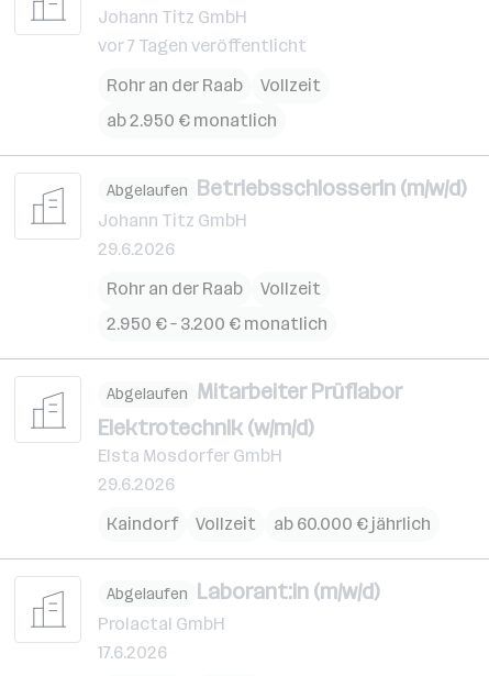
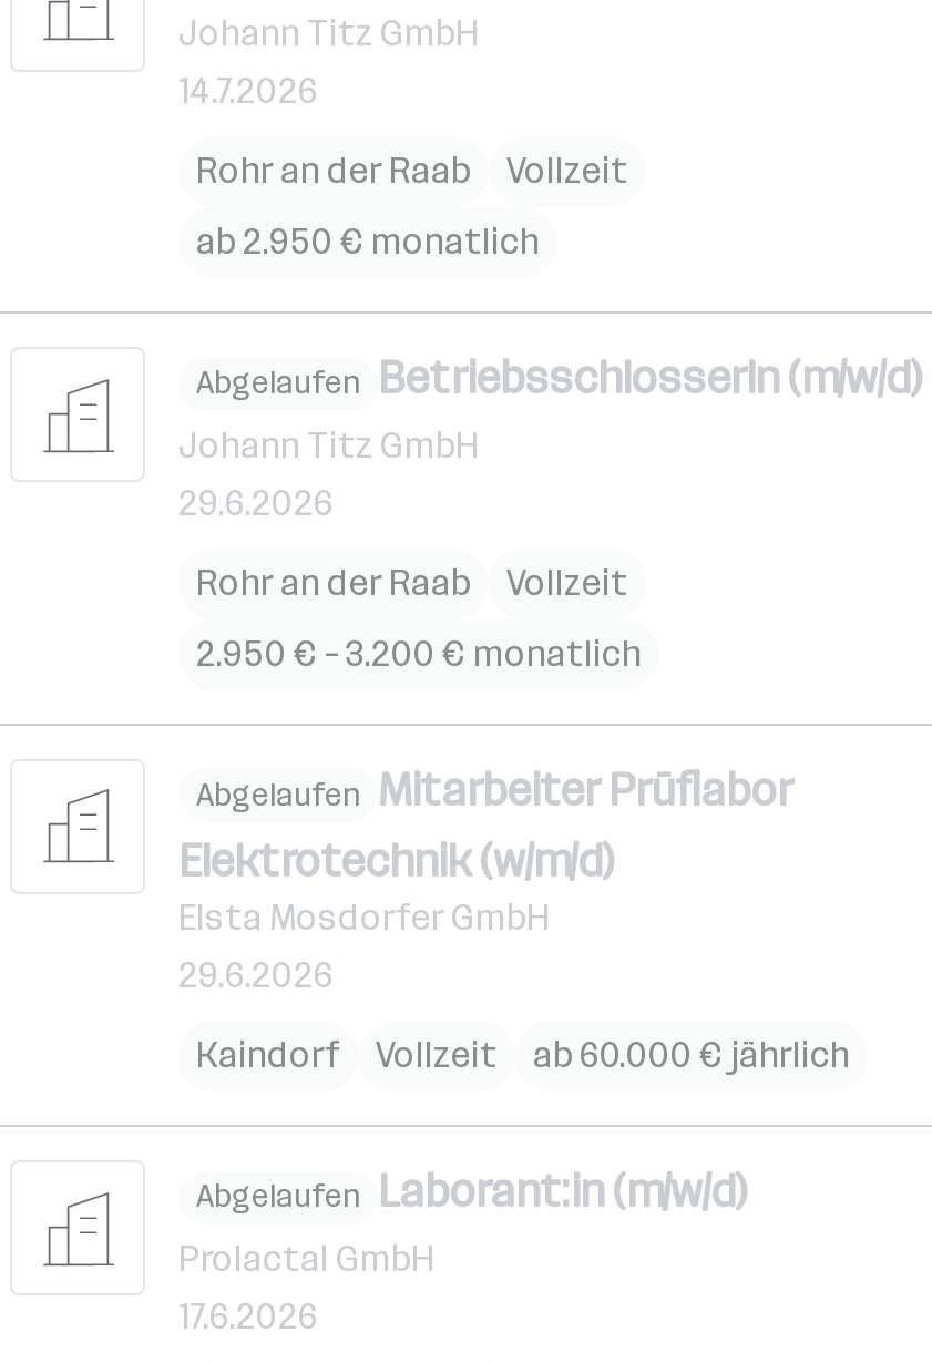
- vor 7 Tagen veröffentlicht
+ 14.7.2026
